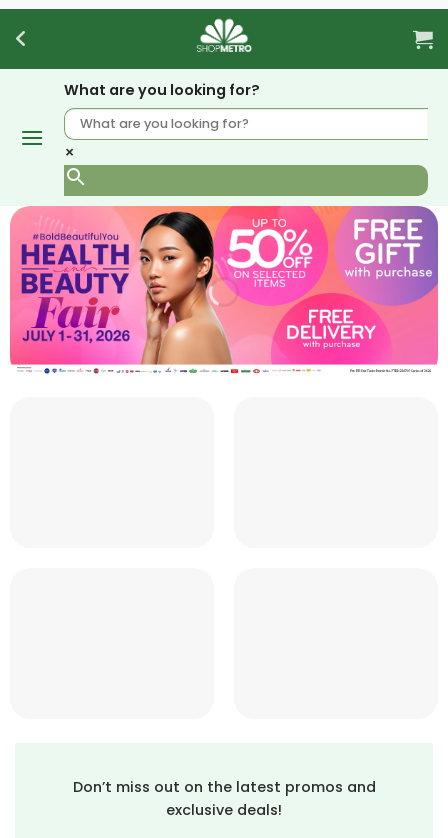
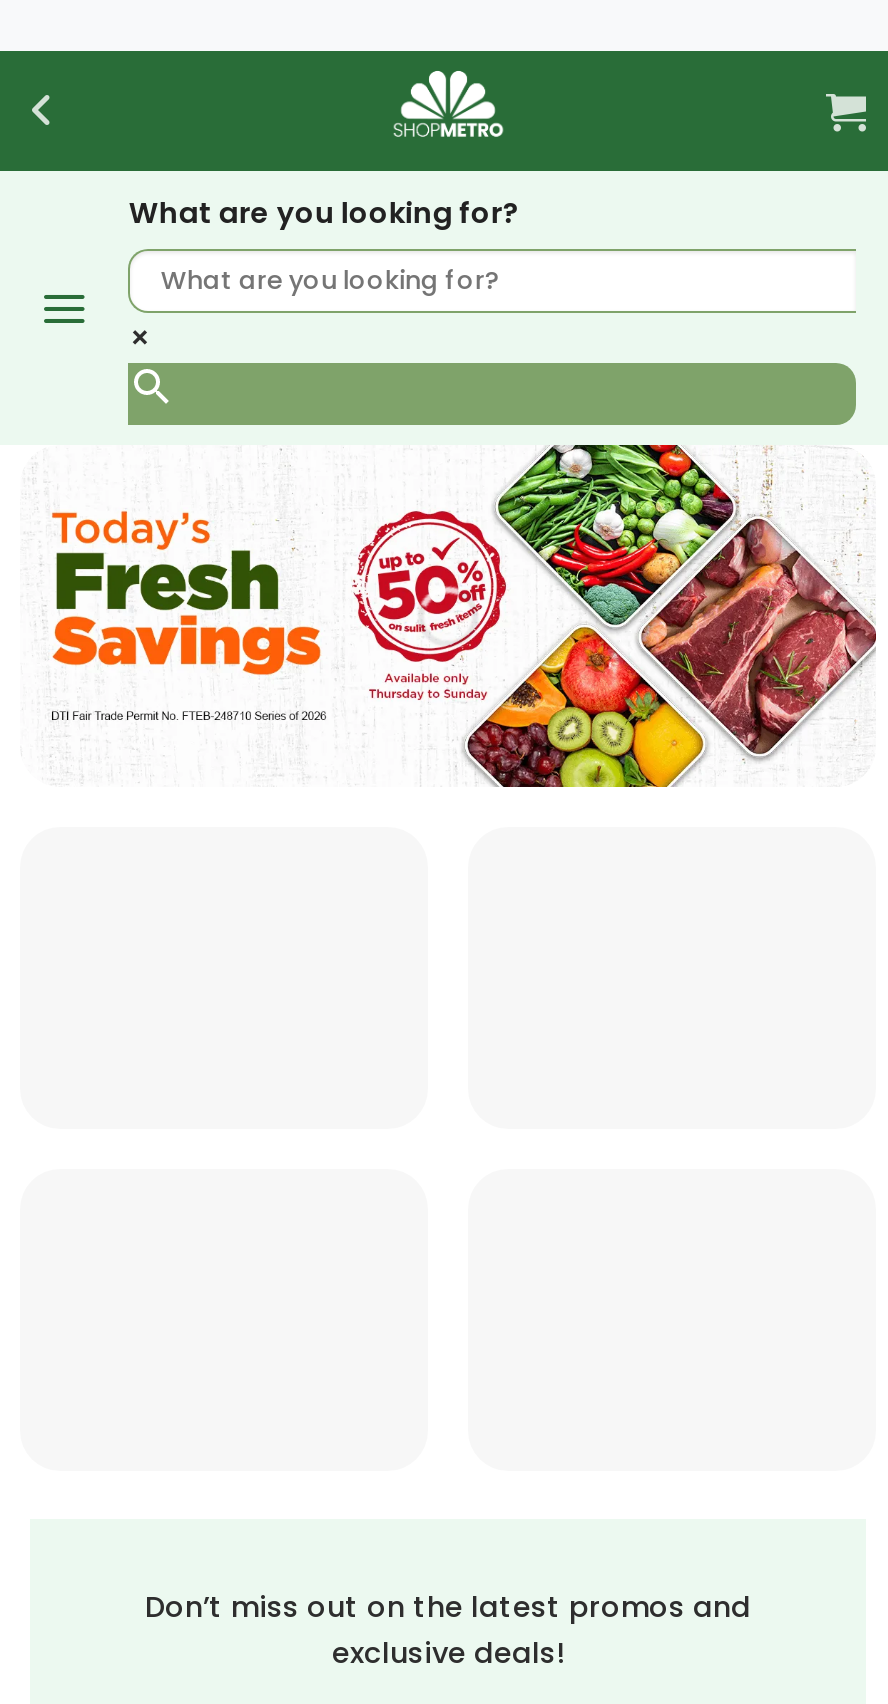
- [image]
+ [image]
